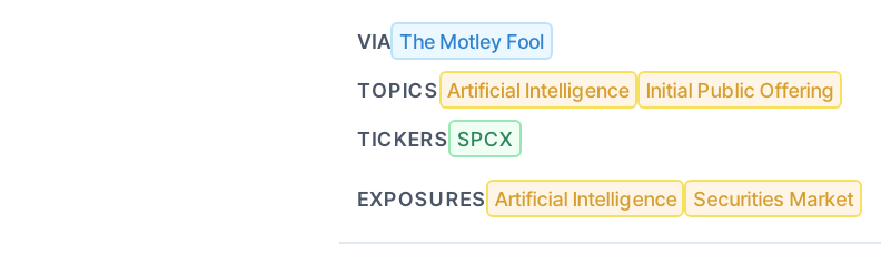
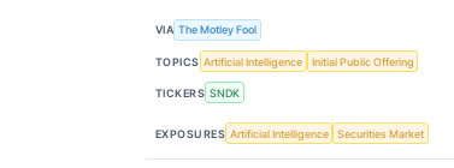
- TICKERS SPCX
+ TICKERS SNDK
